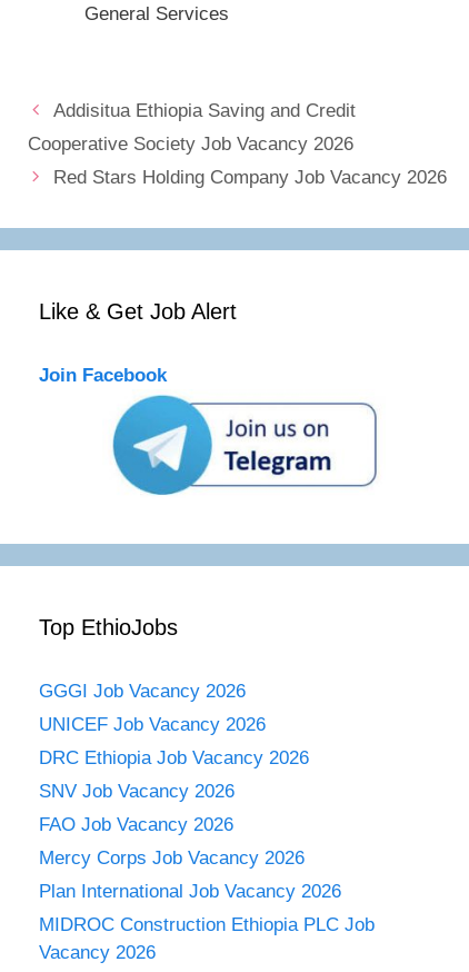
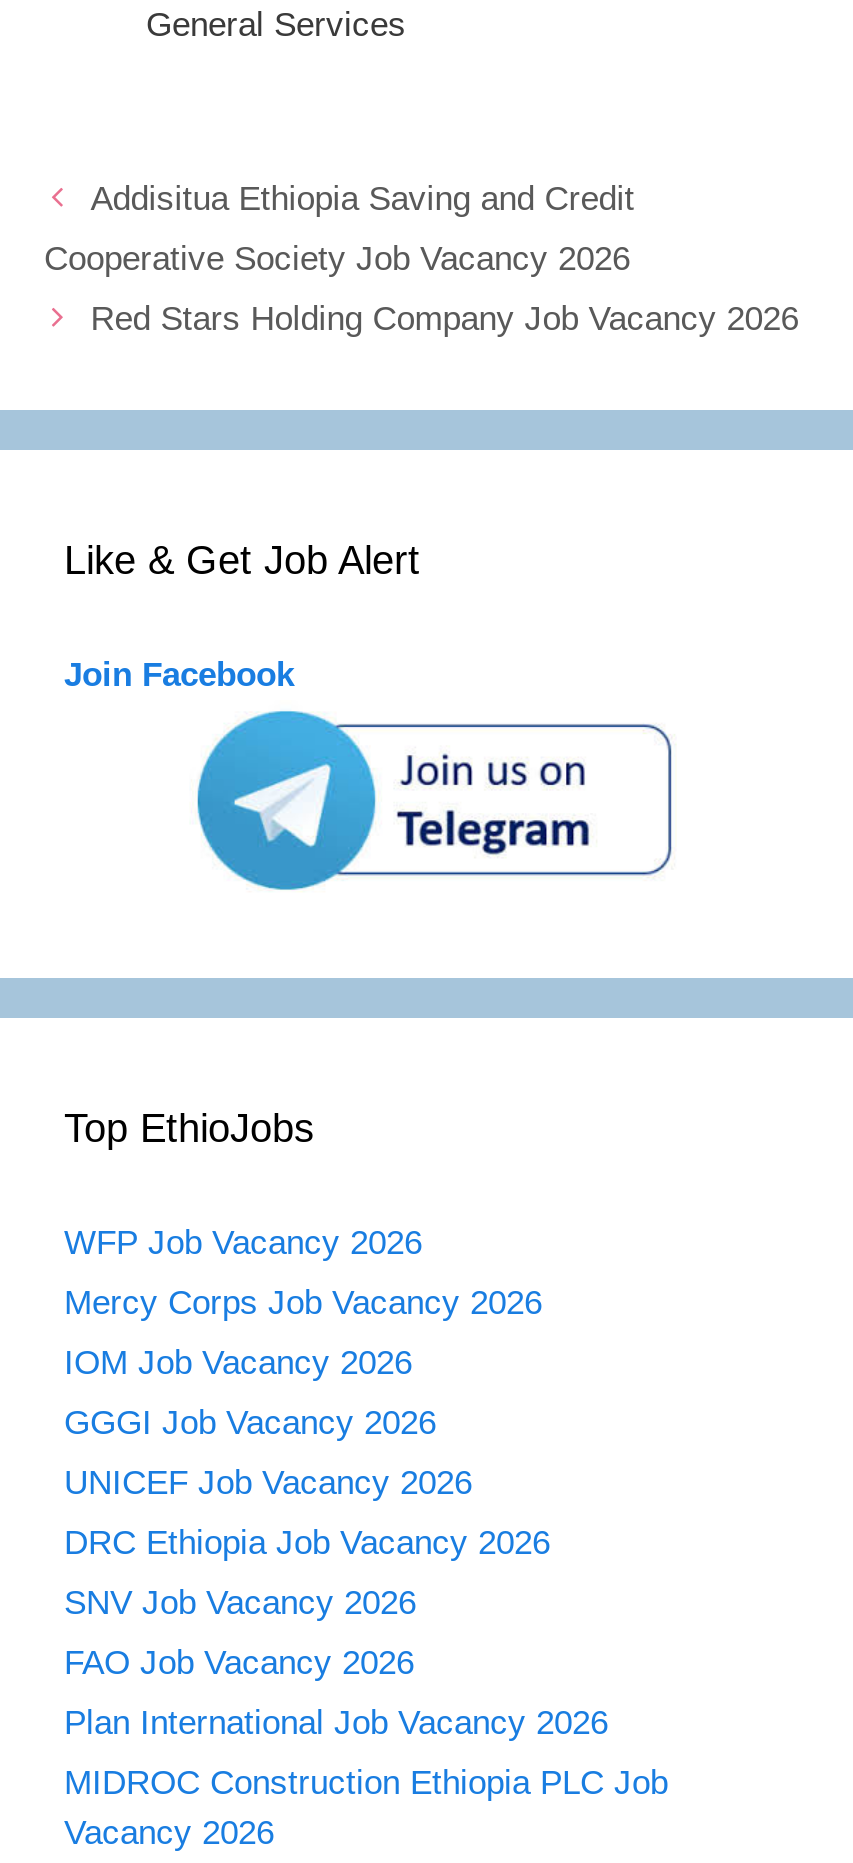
+ WFP Job Vacancy 2026
+ IOM Job Vacancy 2026

moved down: GGGI Job Vacancy 2026 | UNICEF Job Vacancy 2026 | DRC Ethiopia Job Vacancy 2026 | SNV Job Vacancy 2026 | FAO Job Vacancy 2026

moved up: Mercy Corps Job Vacancy 2026
